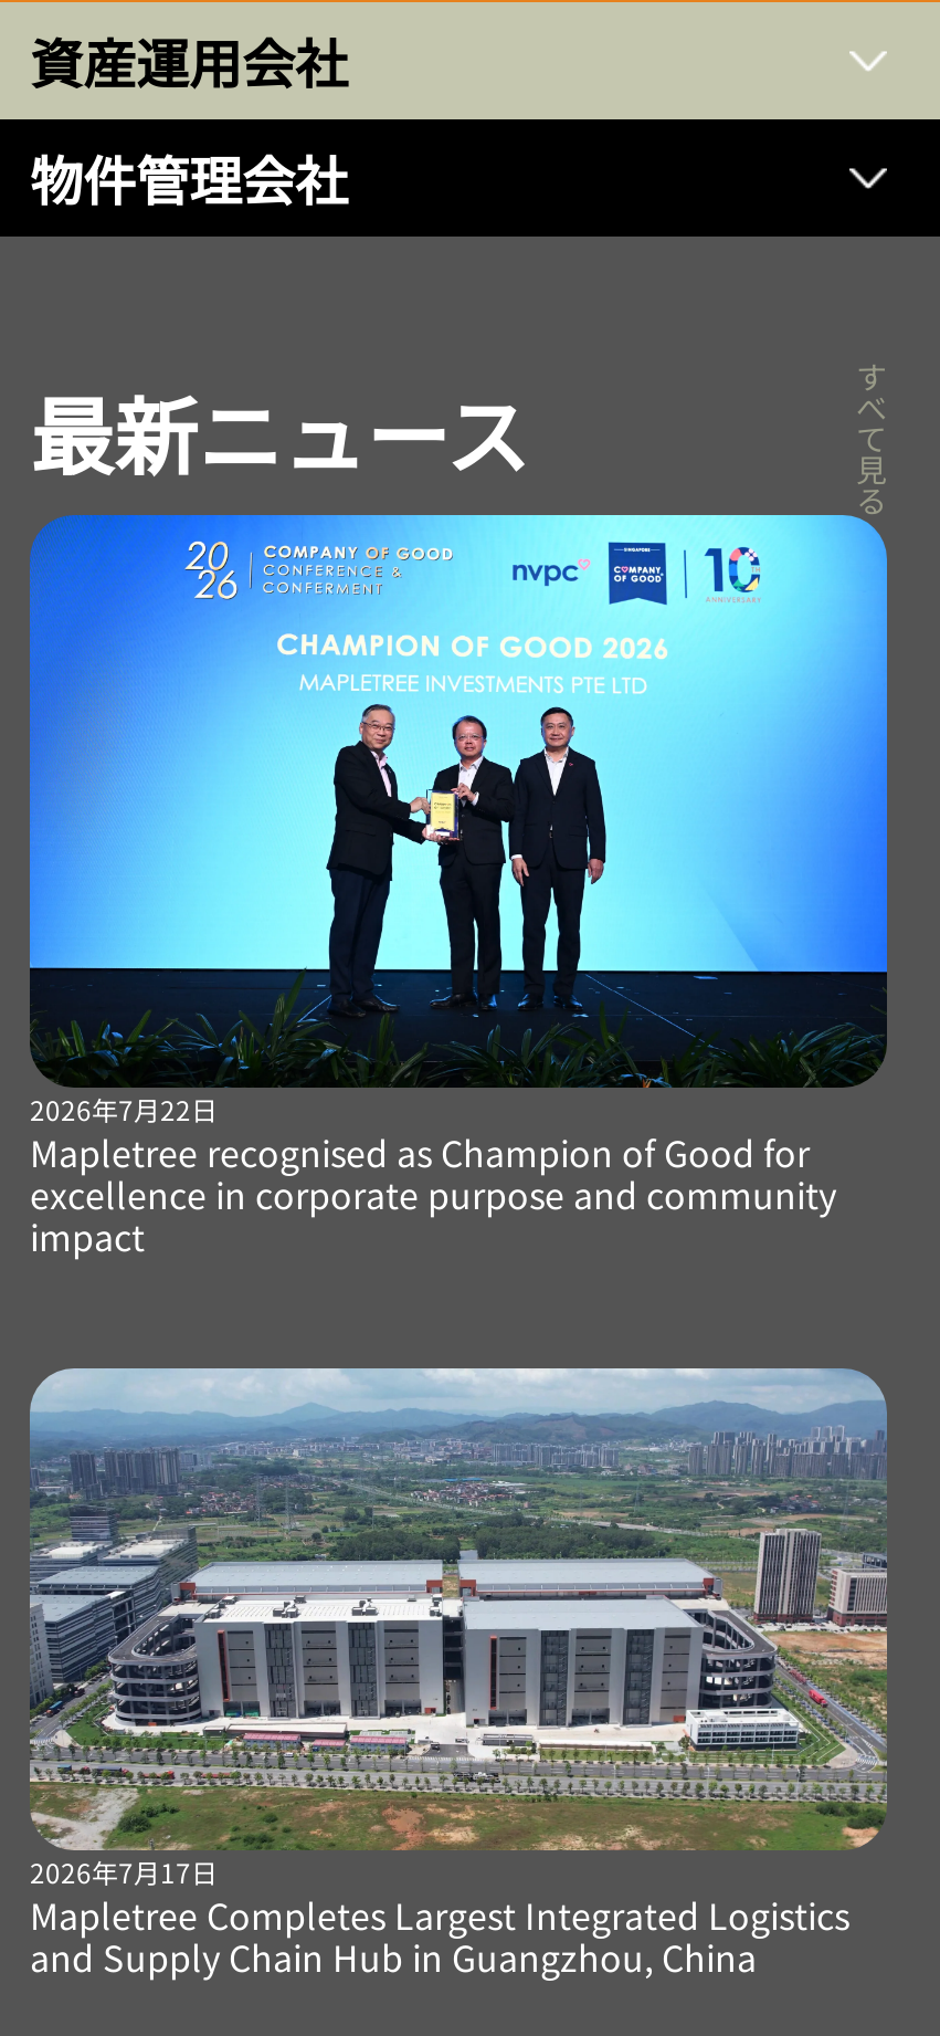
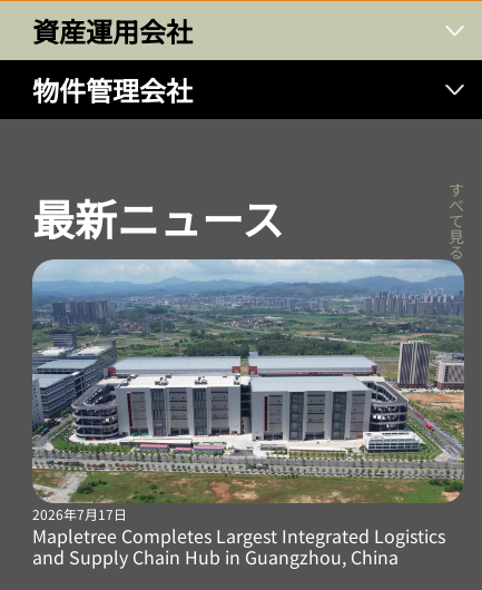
- [image]
- 2026年7月22日
- Mapletree recognised as Champion of Good for
- excellence in corporate purpose and community
- impact
